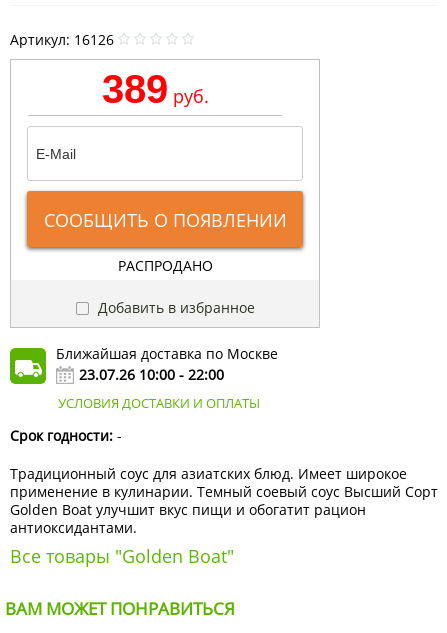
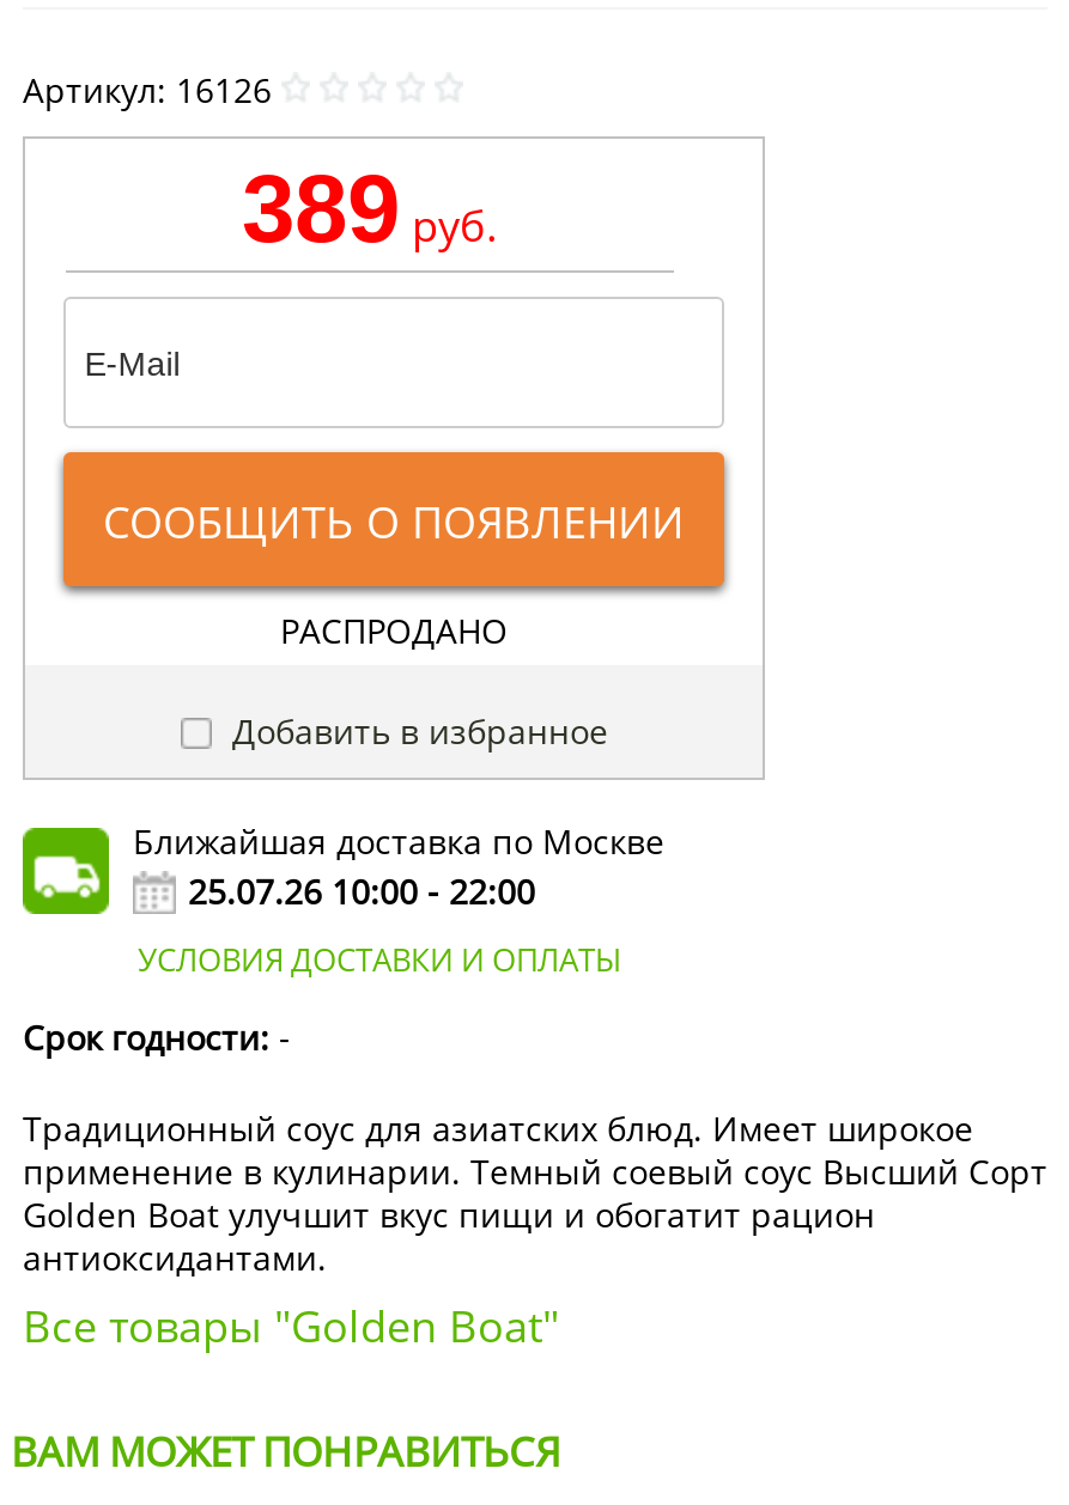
- 23.07.26 10:00 - 22:00
+ 25.07.26 10:00 - 22:00
